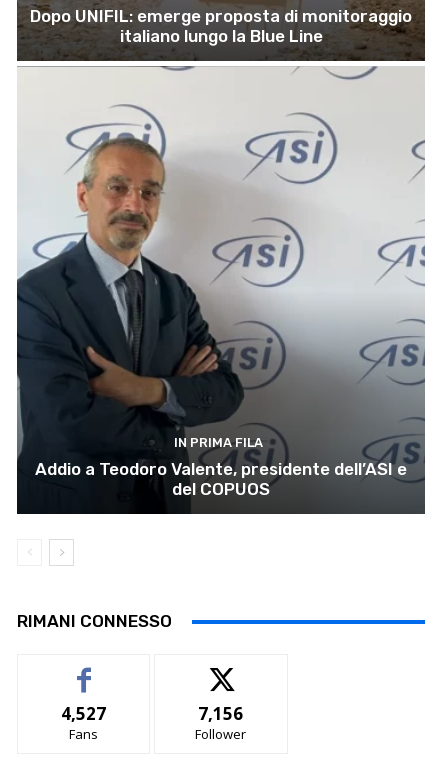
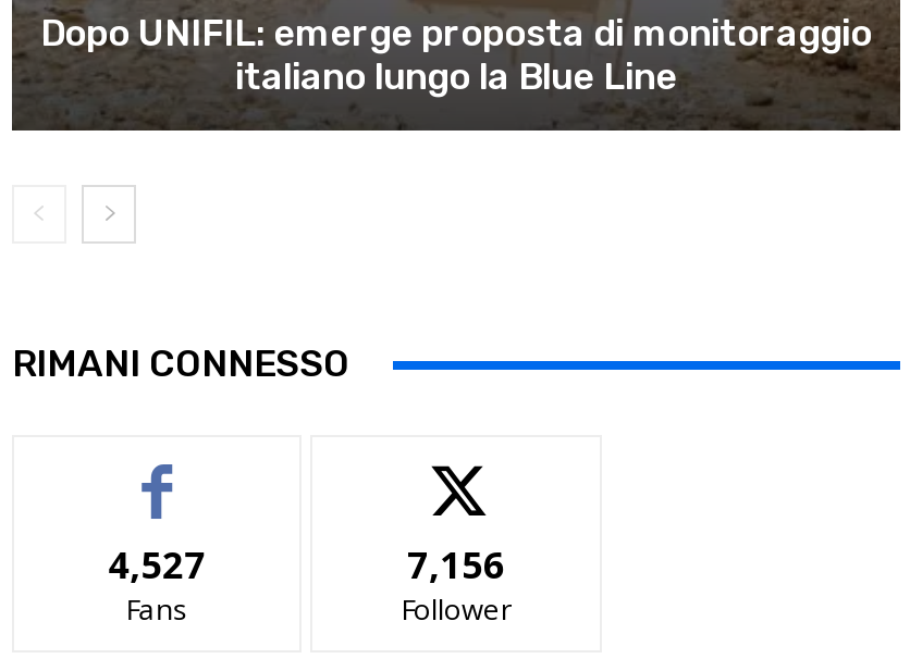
- [image]
- IN PRIMA FILA
- Addio a Teodoro Valente, presidente dell’ASI e
- del COPUOS
